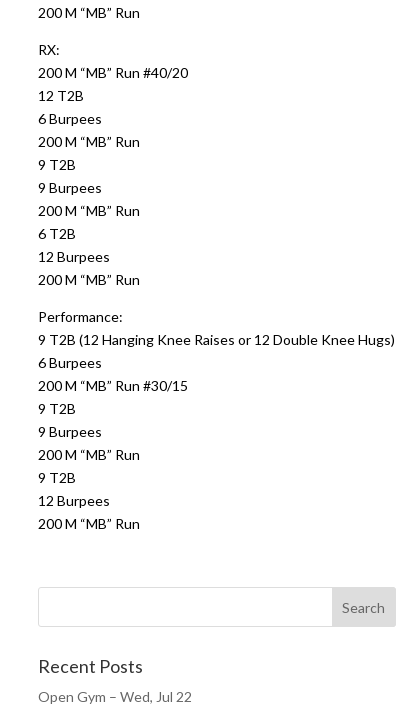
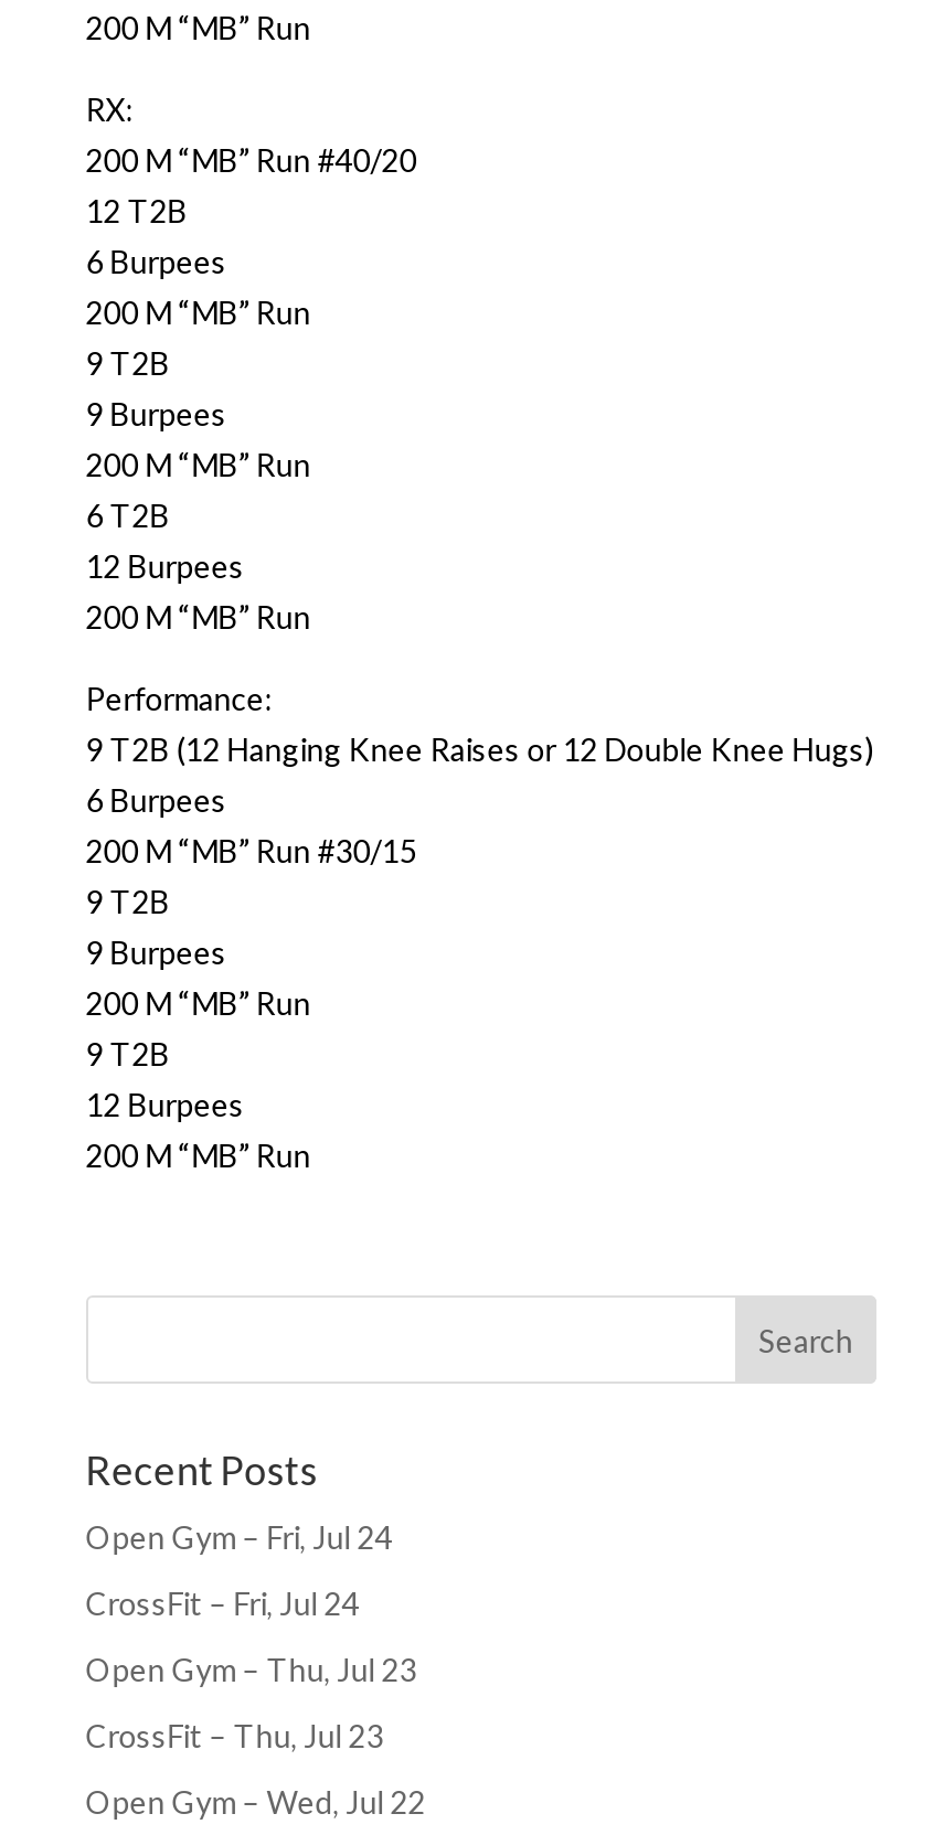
+ Open Gym – Fri, Jul 24
+ CrossFit – Fri, Jul 24
+ Open Gym – Thu, Jul 23
+ CrossFit – Thu, Jul 23
